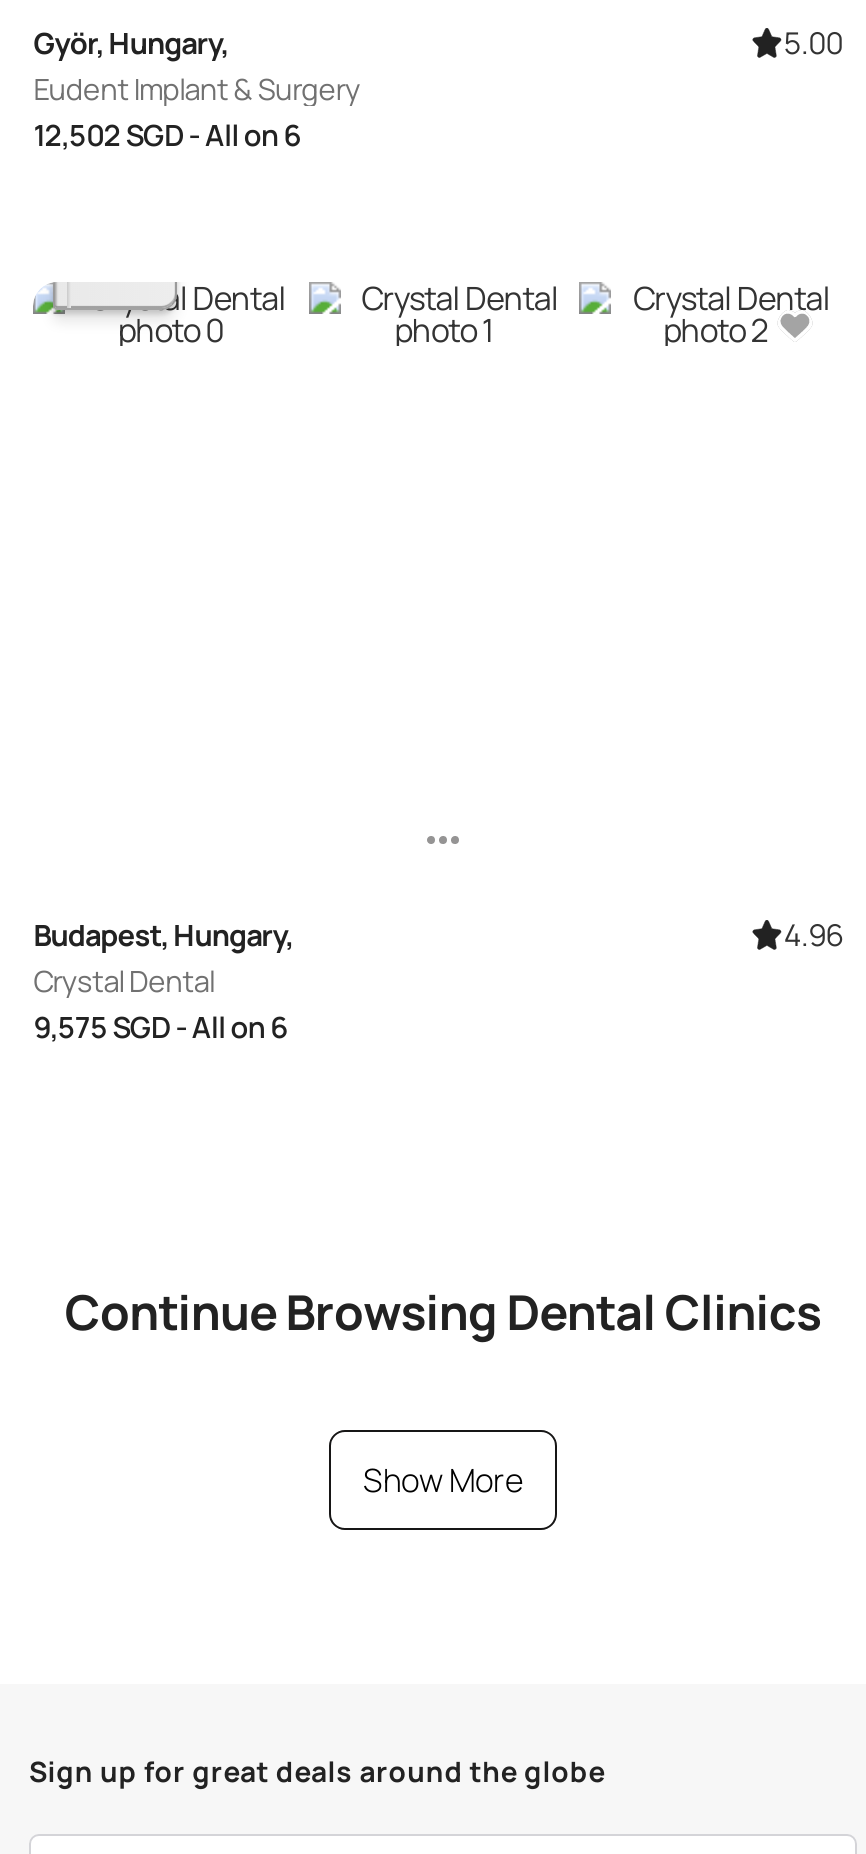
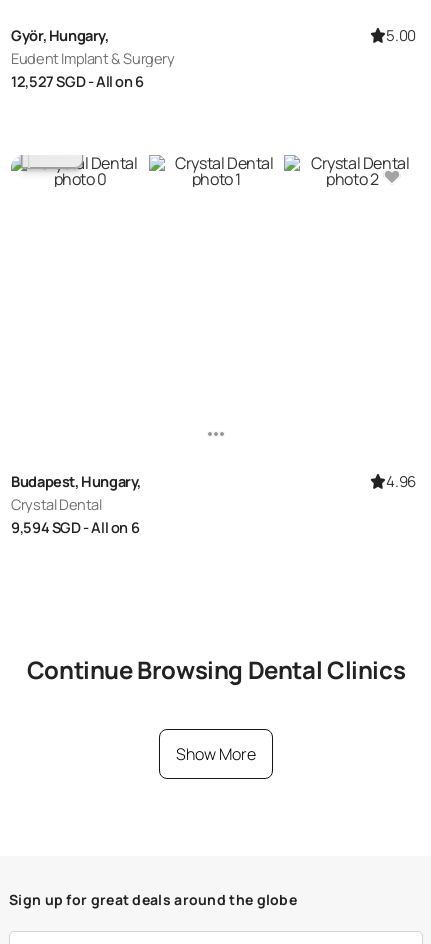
- 12,502 SGD - All on 6
+ 12,527 SGD - All on 6

- 9,575 SGD - All on 6
+ 9,594 SGD - All on 6
